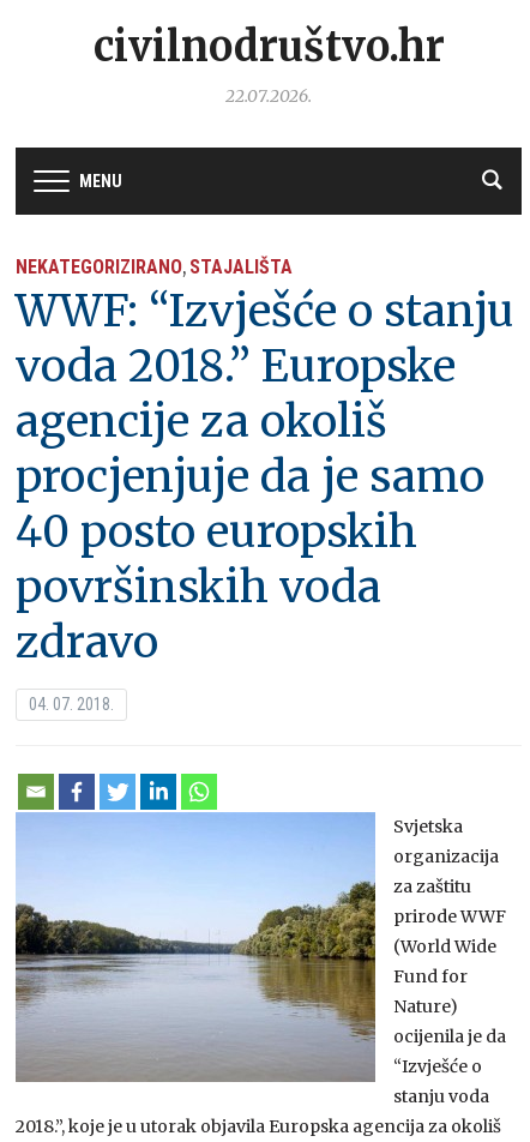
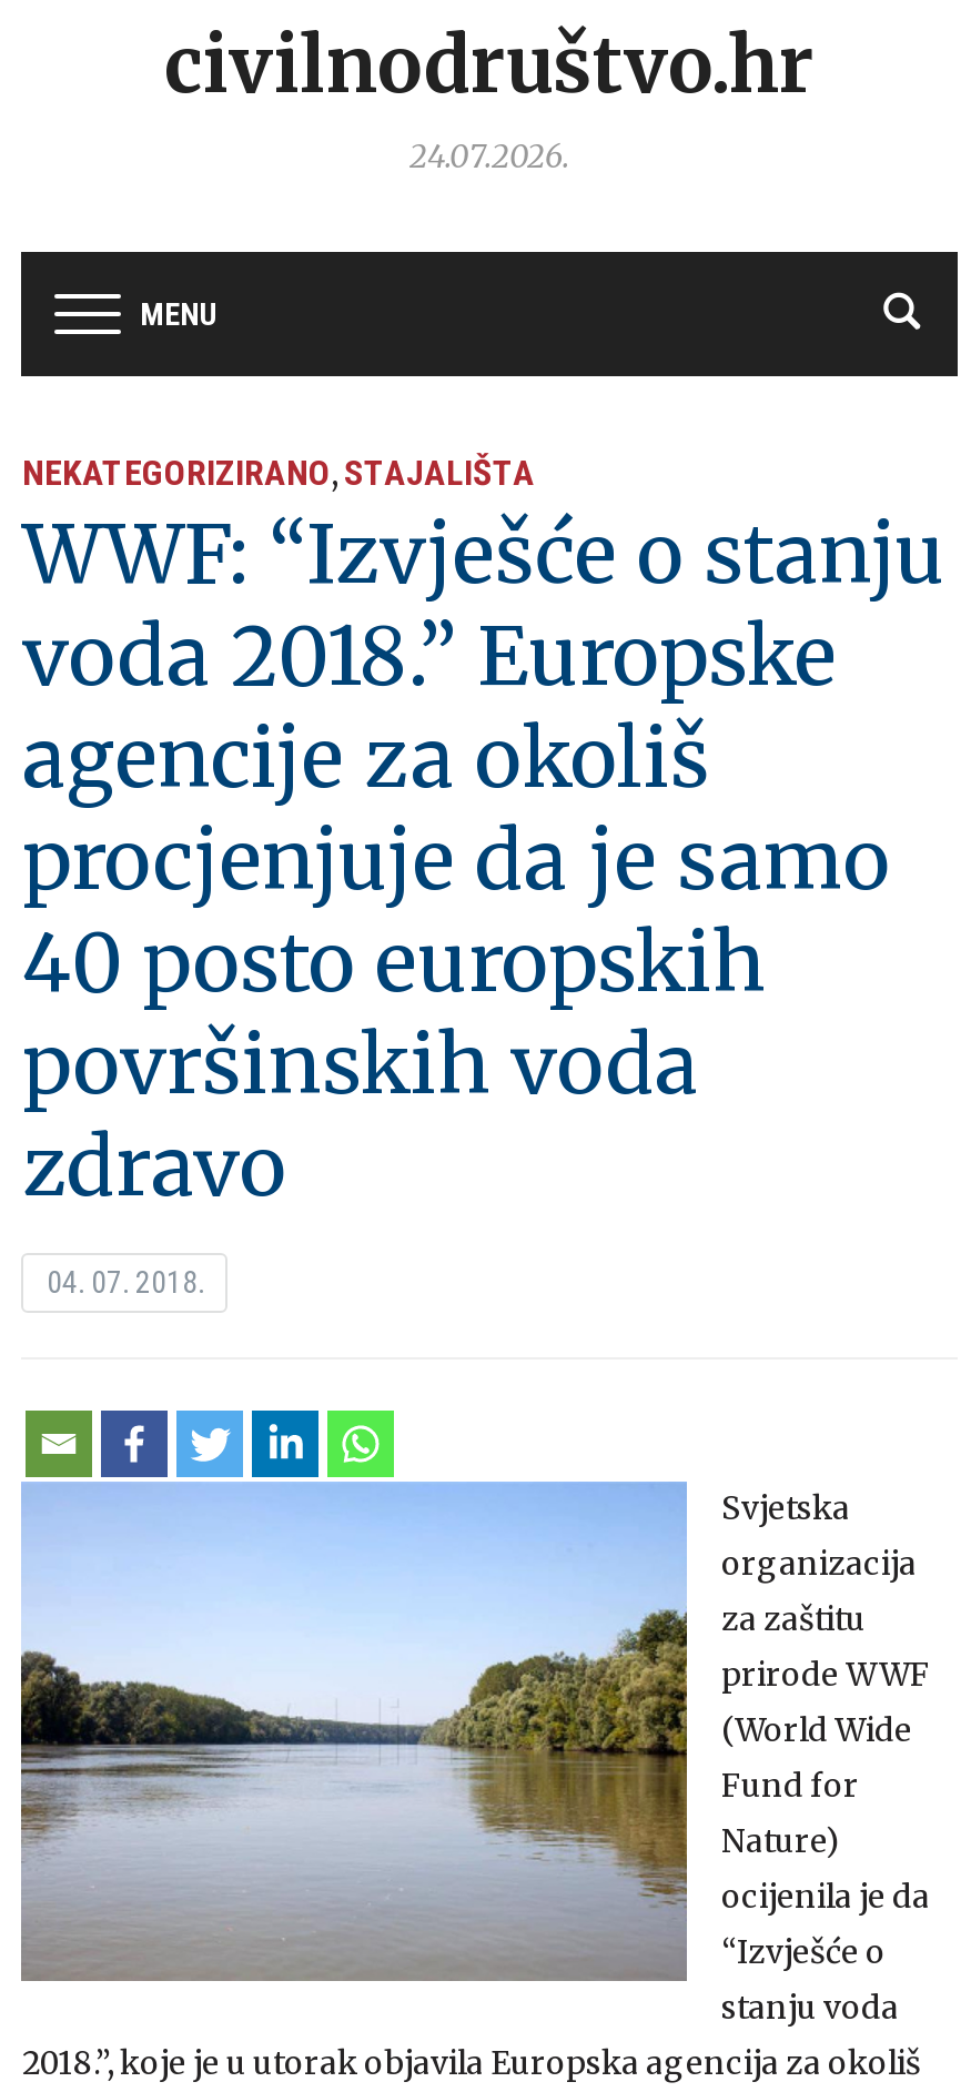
- 22.07.2026.
+ 24.07.2026.
